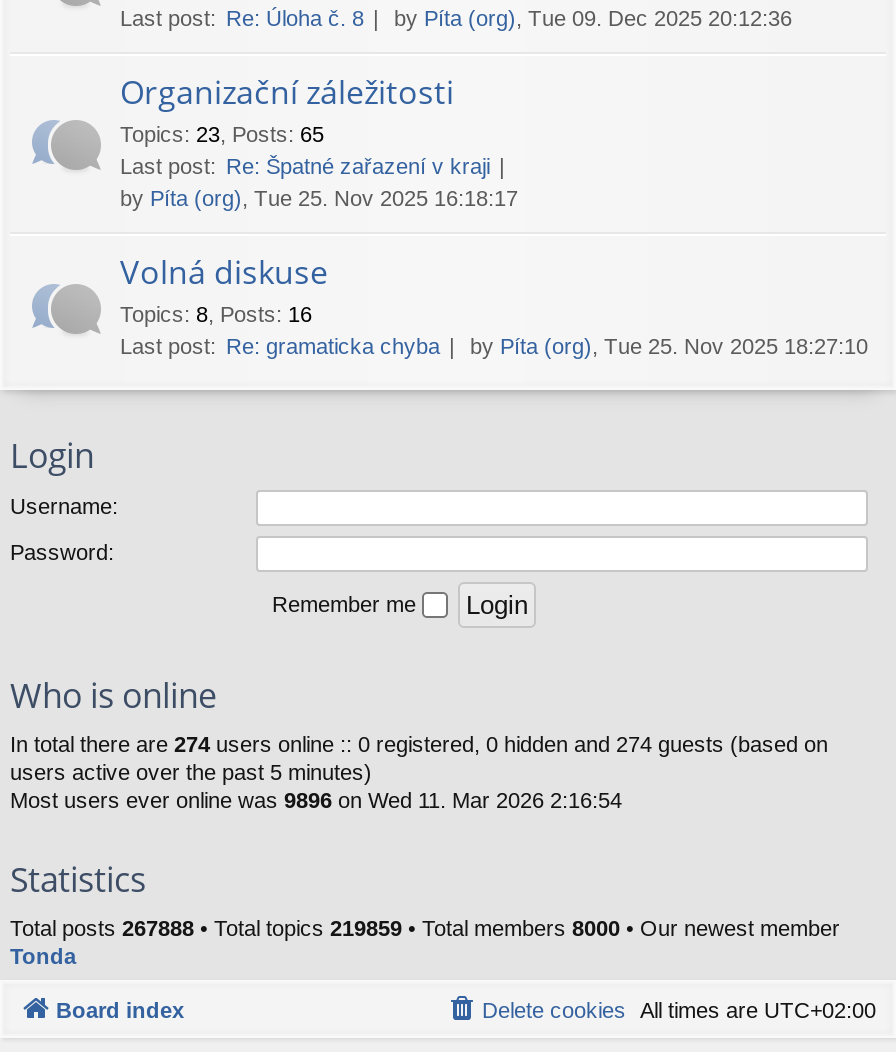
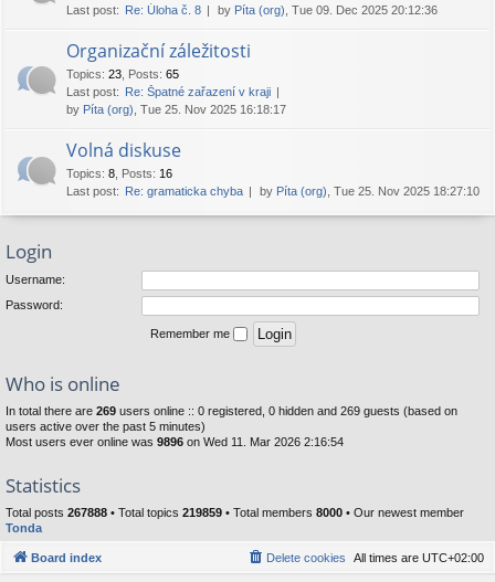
- In total there are 274 users online :: 0 registered, 0 hidden and 274 guests (based on
+ In total there are 269 users online :: 0 registered, 0 hidden and 269 guests (based on
